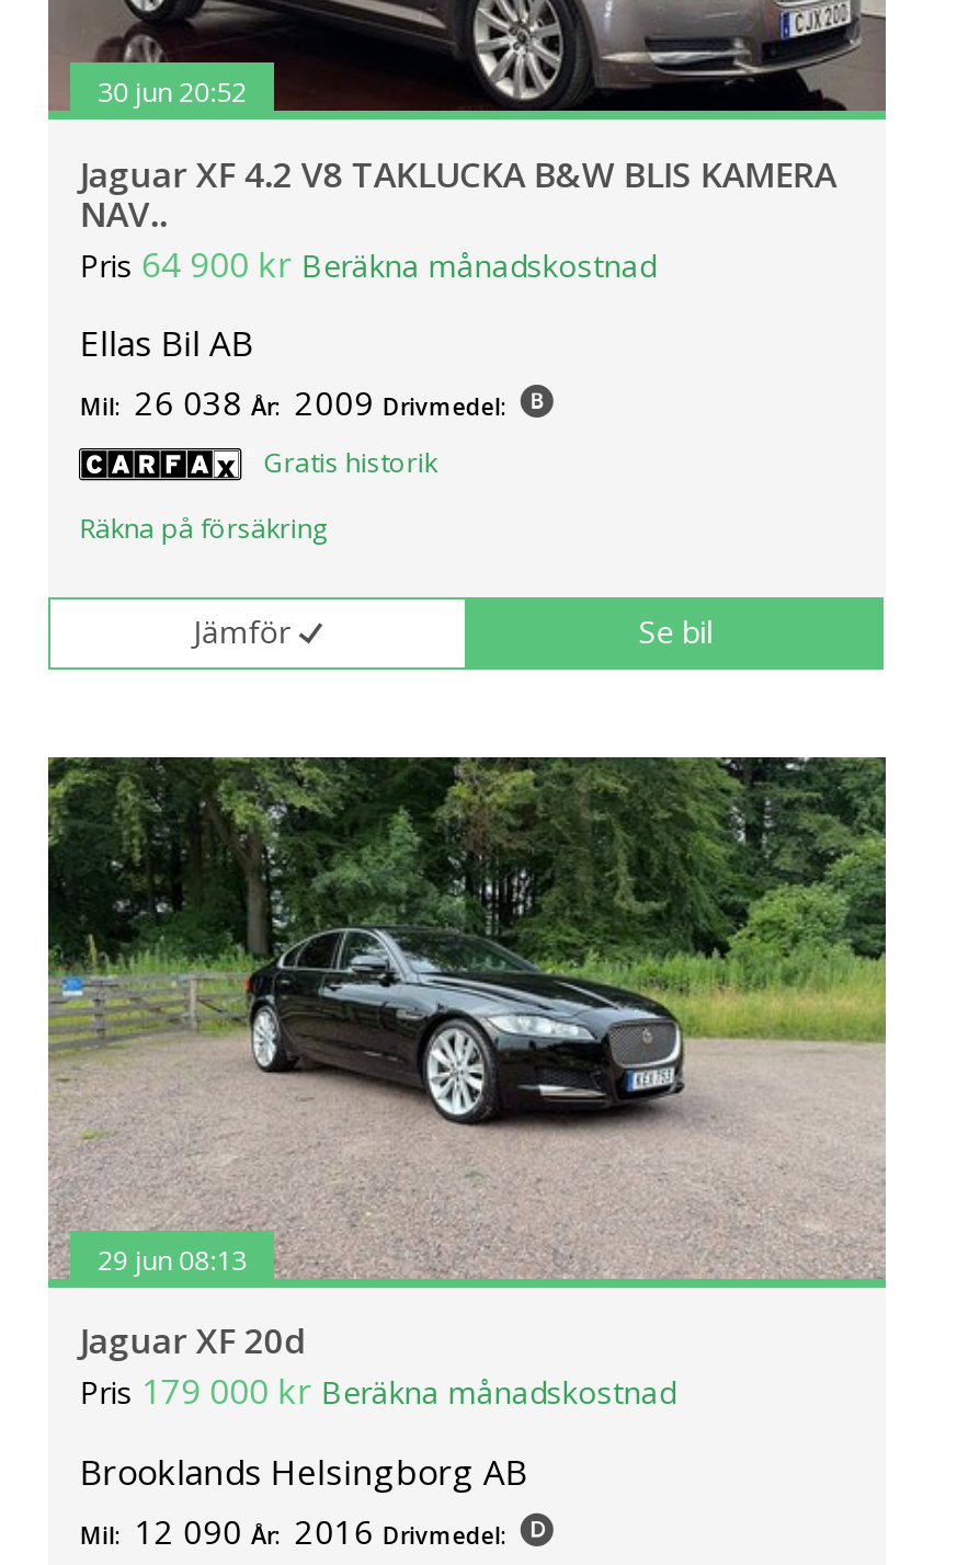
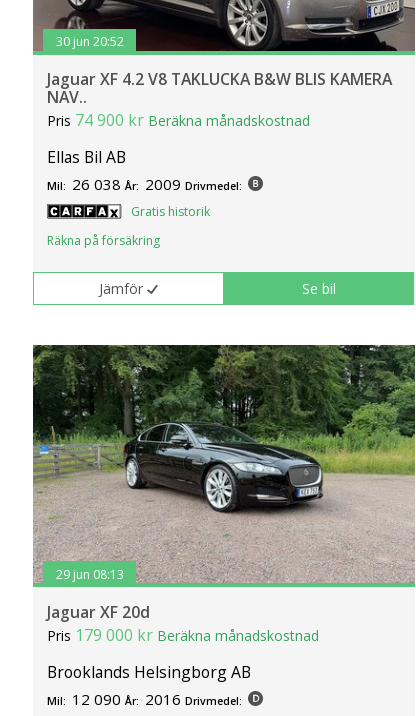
- Pris 64 900 kr Beräkna månadskostnad
+ Pris 74 900 kr Beräkna månadskostnad
